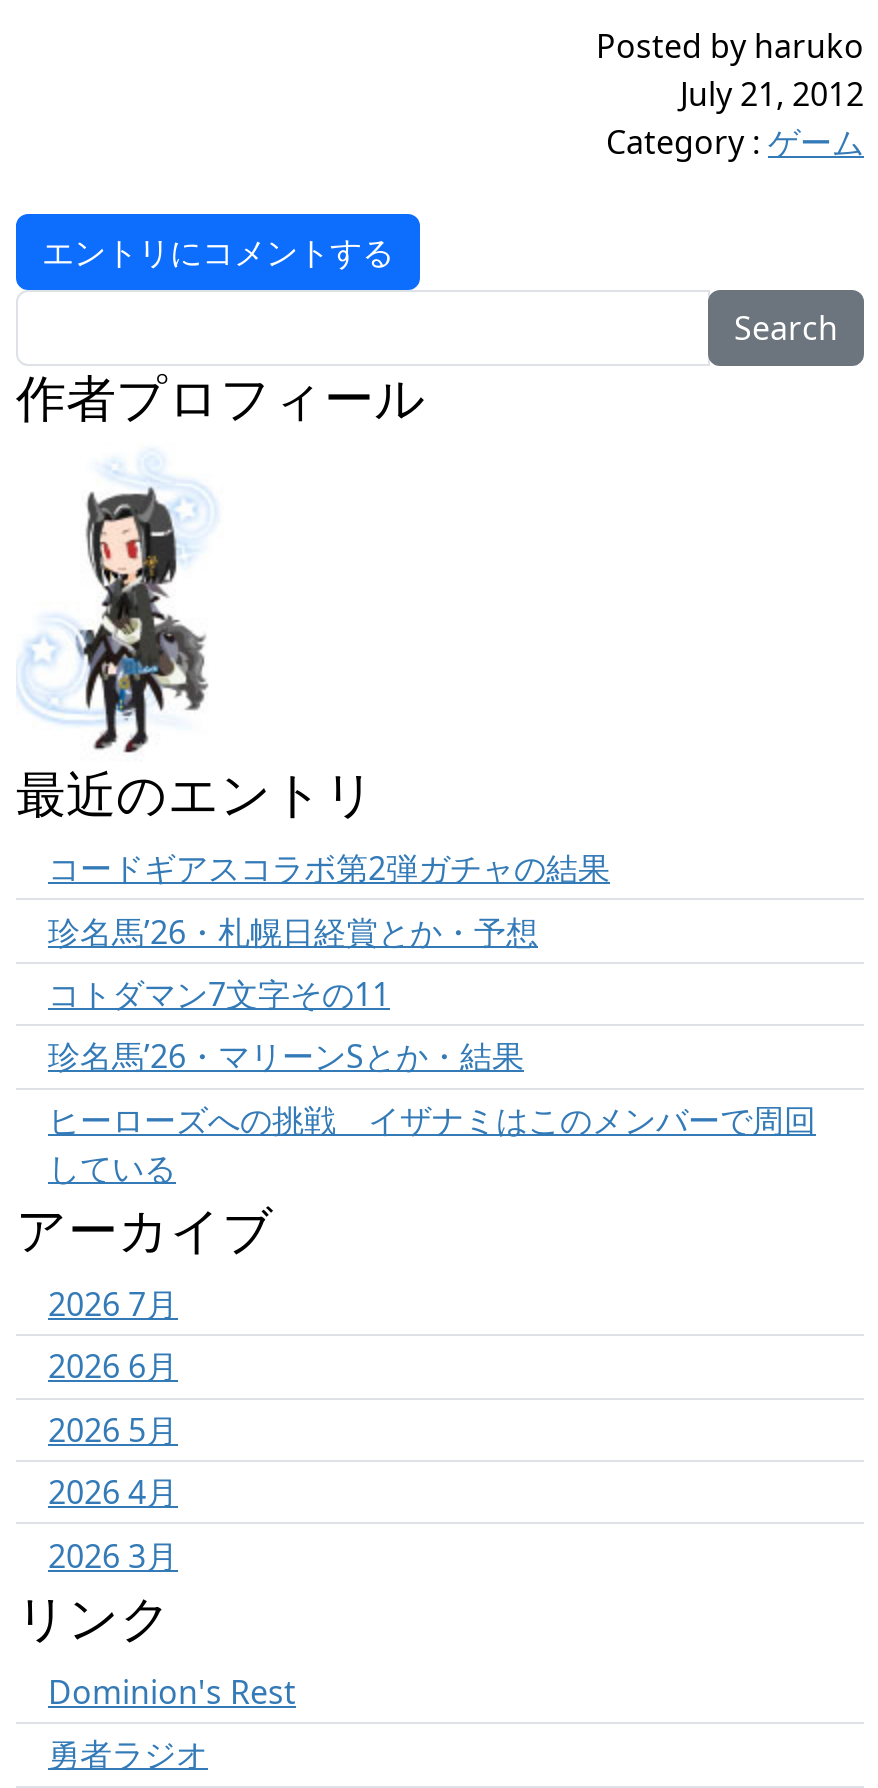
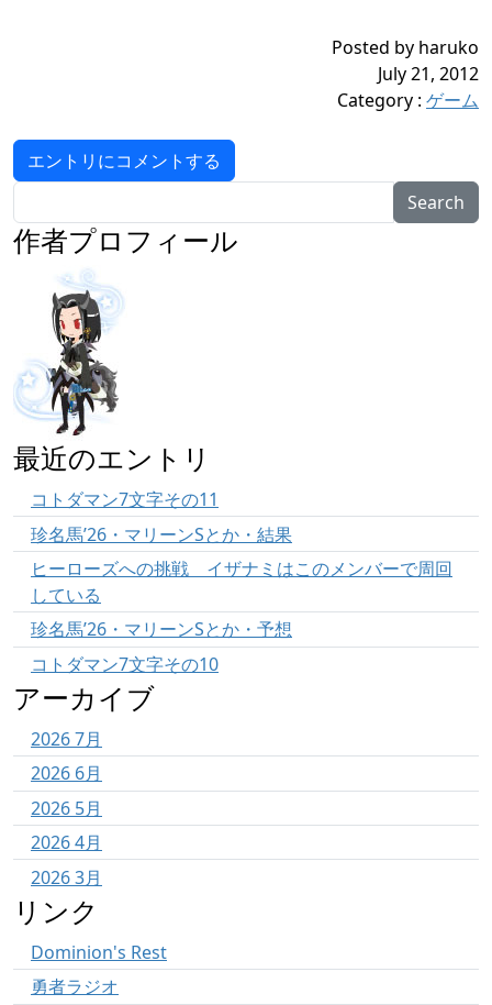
- コードギアスコラボ第2弾ガチャの結果
- 珍名馬’26・札幌日経賞とか・予想

moved up: コトダマン7文字その11 | 珍名馬’26・マリーンSとか・結果 | ヒーローズへの挑戦 イザナミはこのメンバーで周回 | している

+ 珍名馬’26・マリーンSとか・予想
+ コトダマン7文字その10
